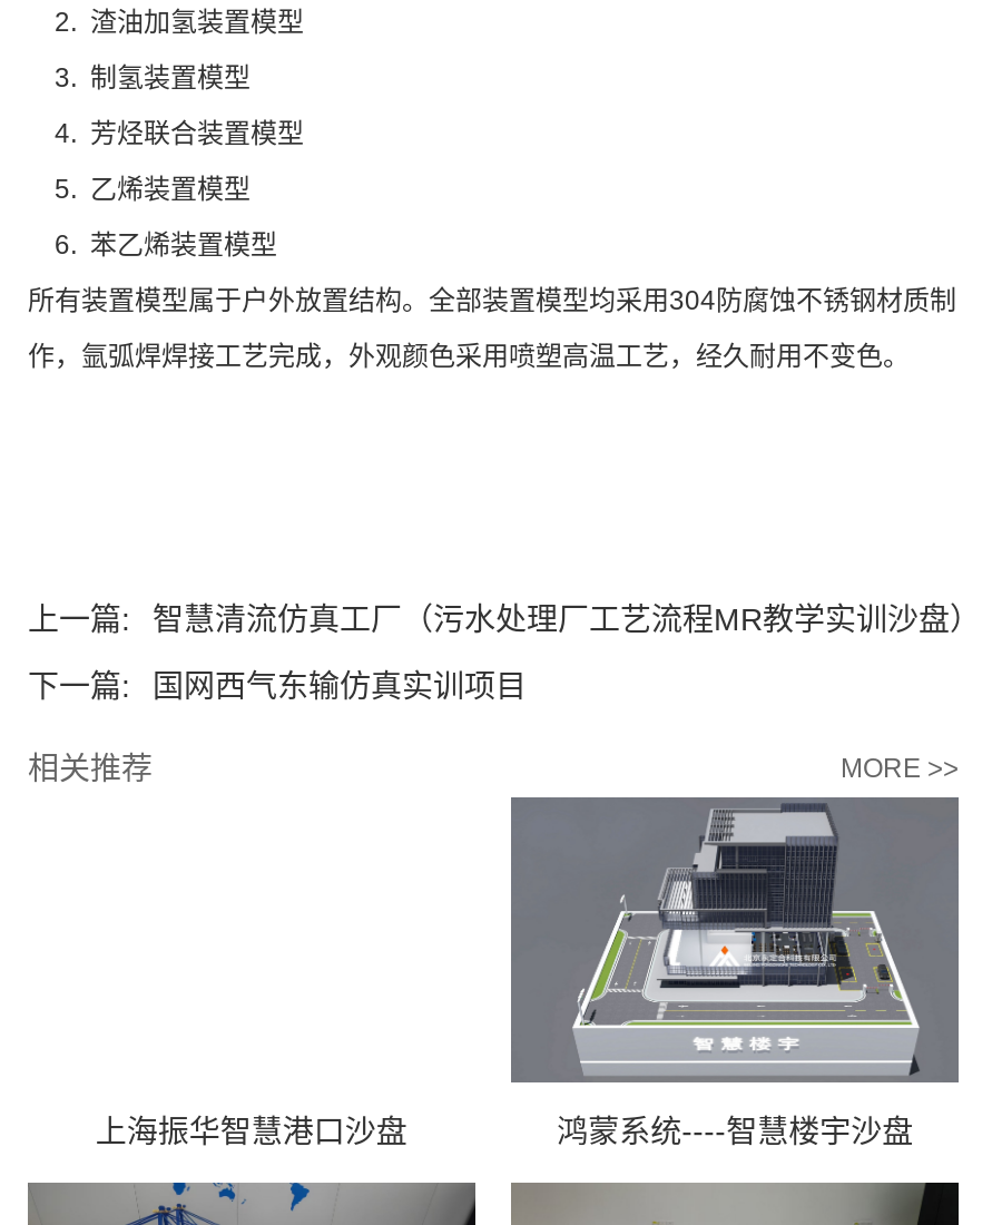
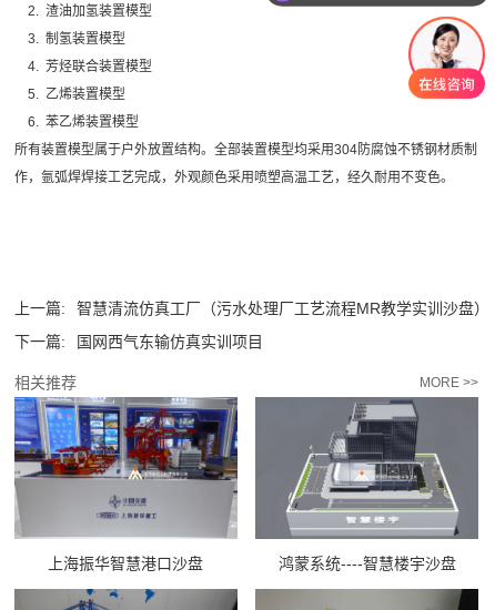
+ [image]

+ [image]
